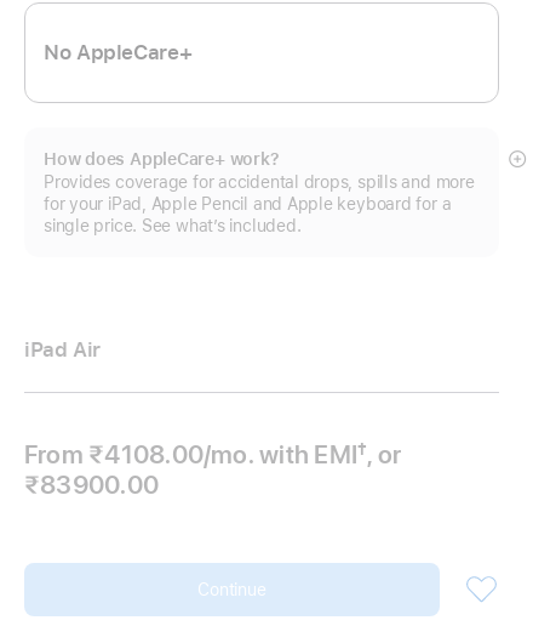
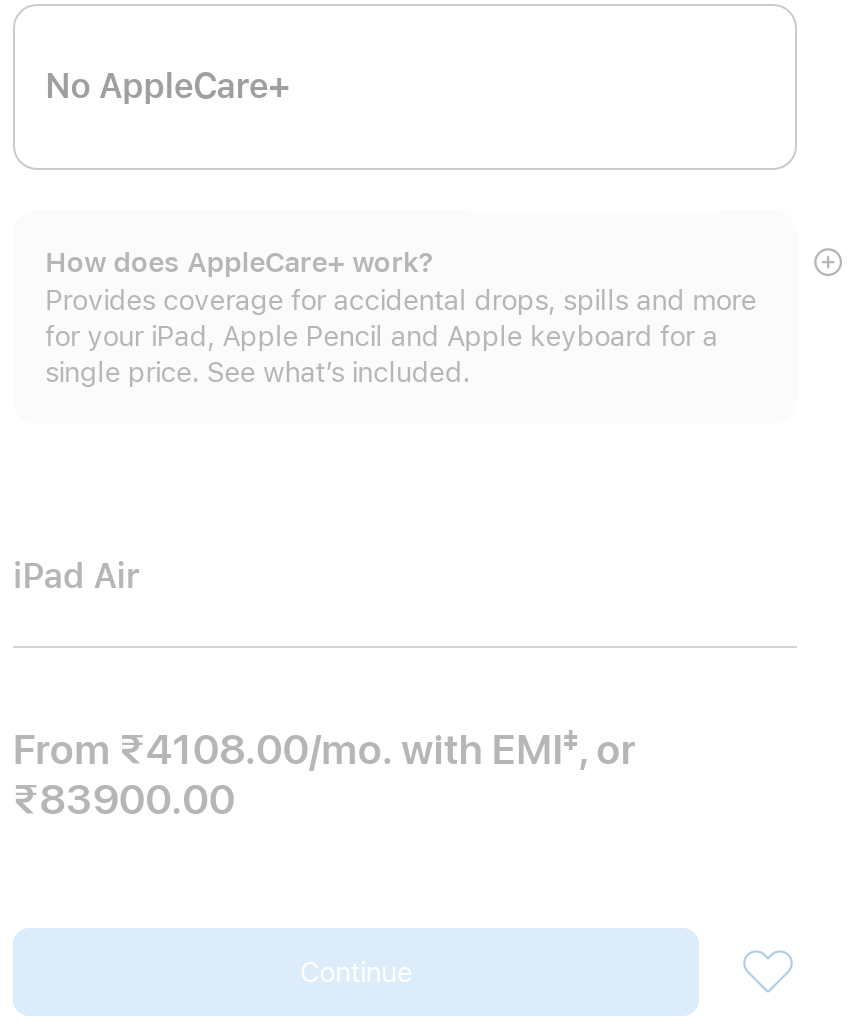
- †, or
+ ‡, or
